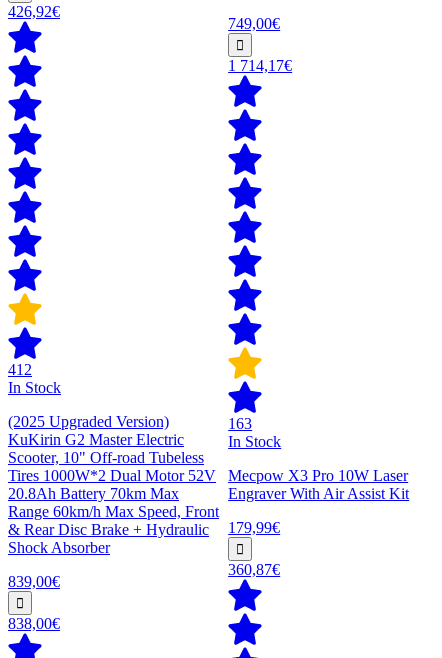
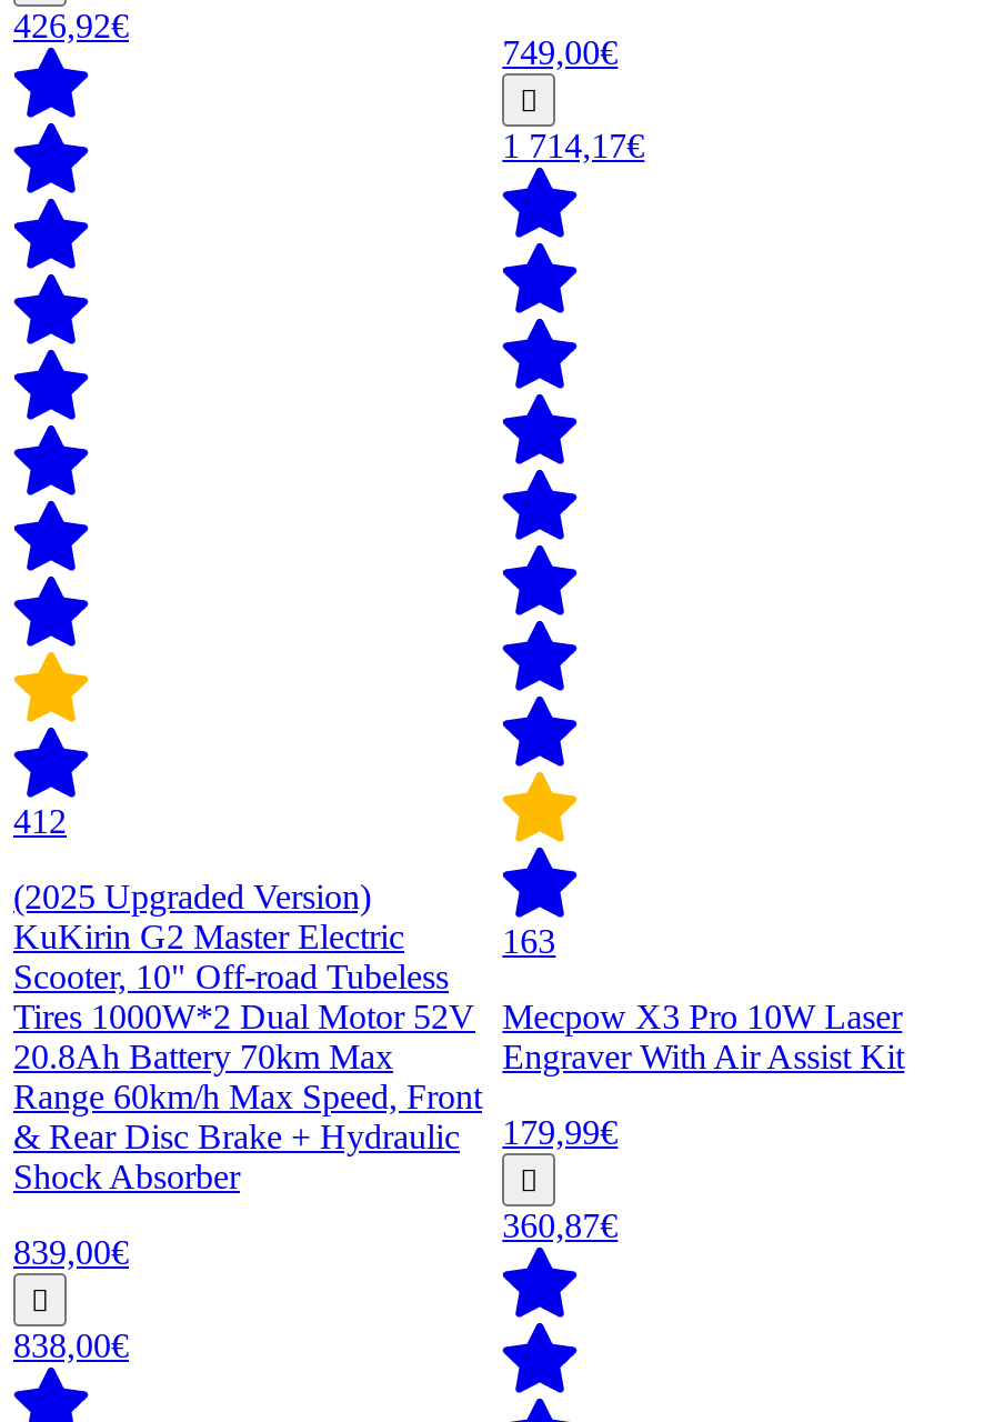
- In Stock

- In Stock
